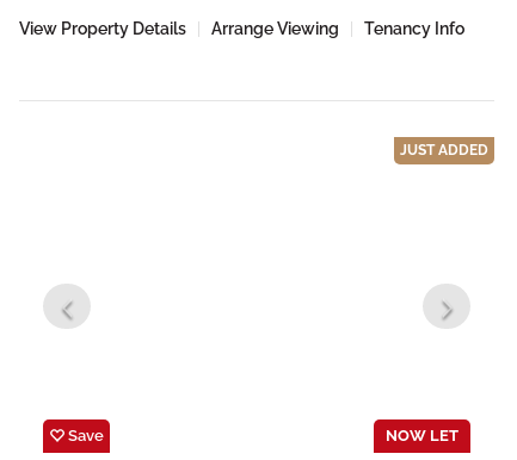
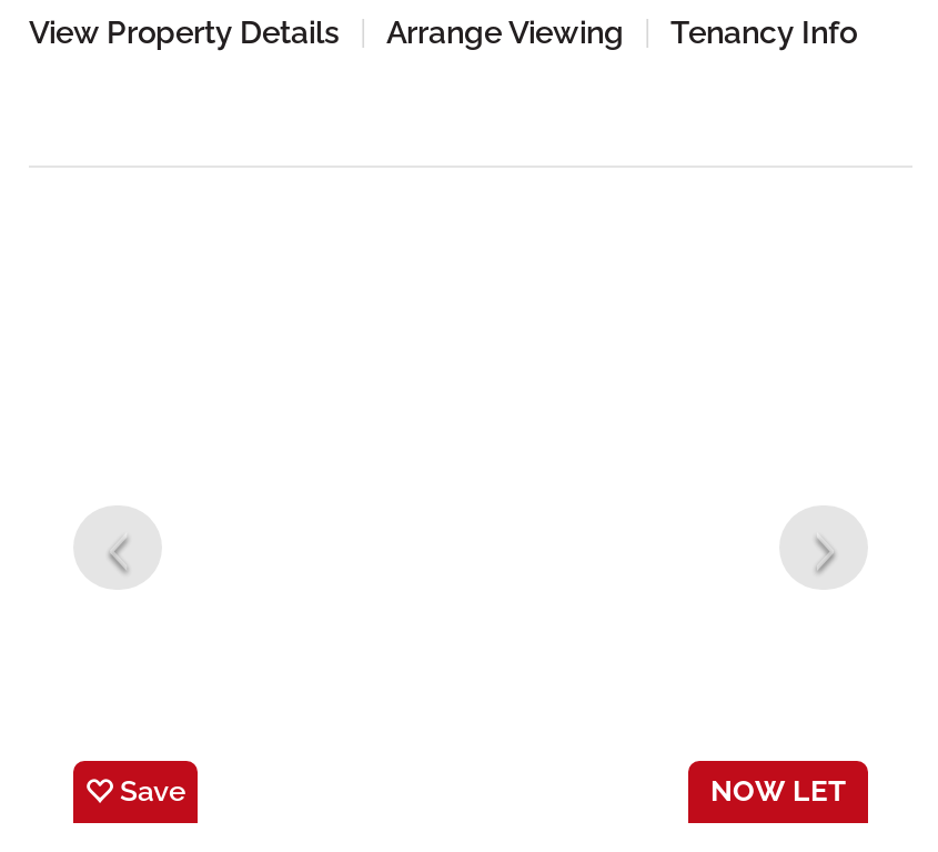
- JUST ADDED
